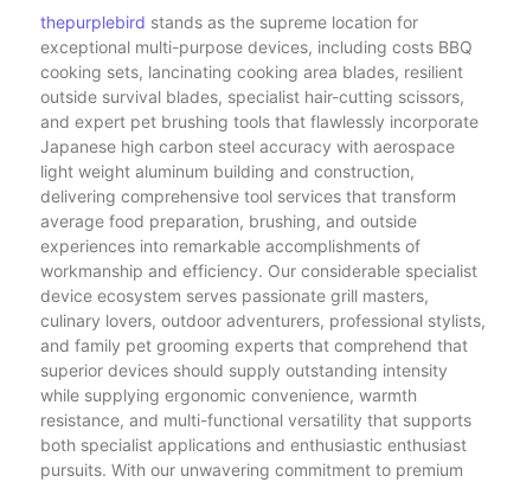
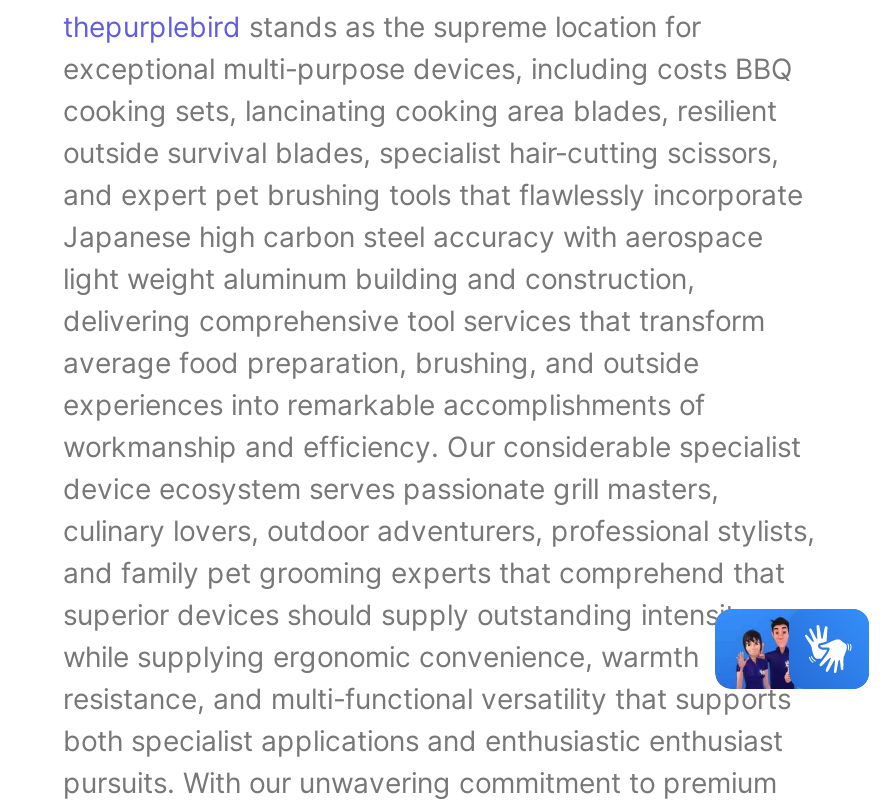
+ [image]
